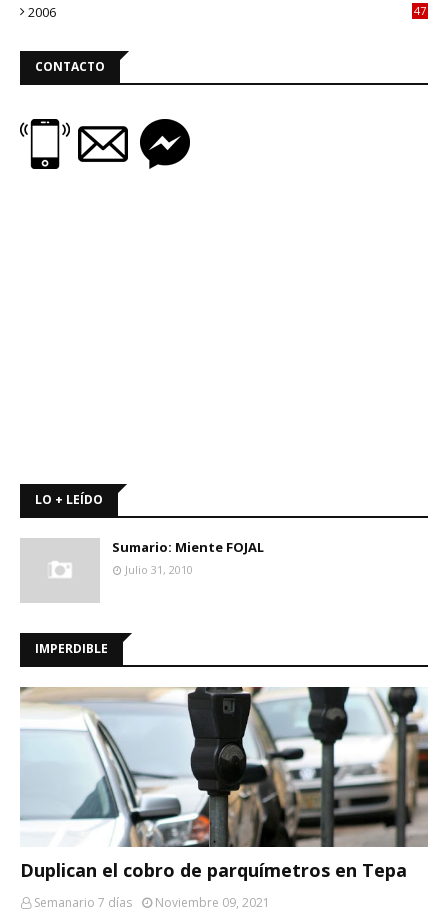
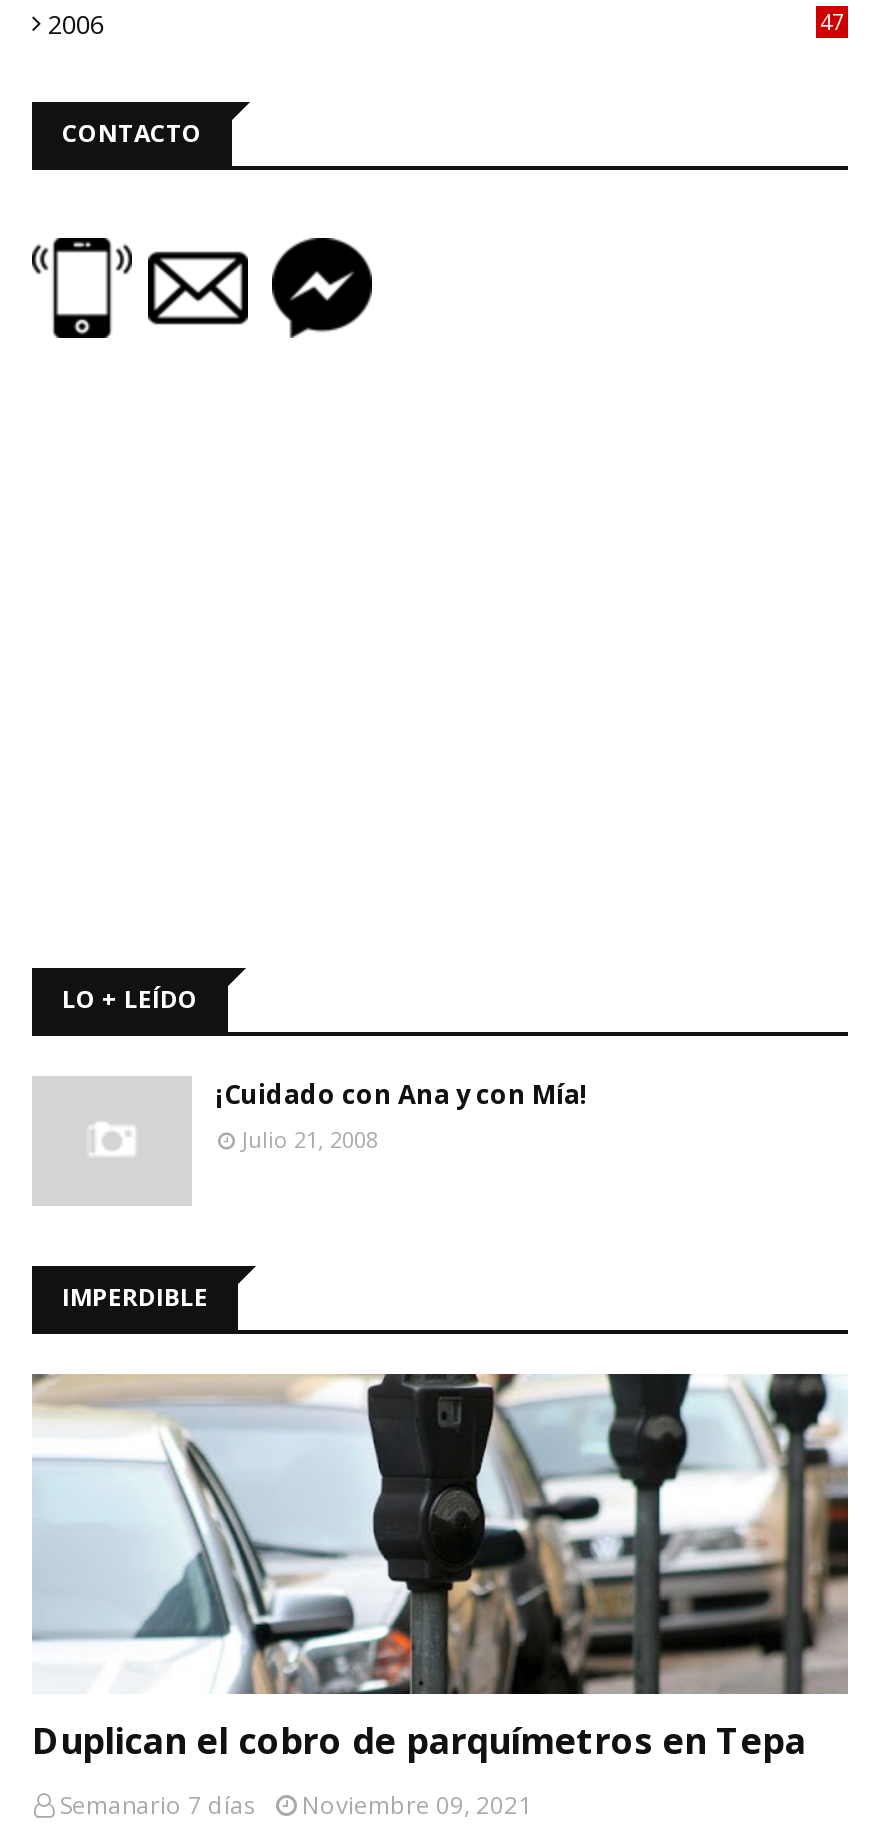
- Sumario: Miente FOJAL
- Julio 31, 2010
+ ¡Cuidado con Ana y con Mía!
+ Julio 21, 2008
